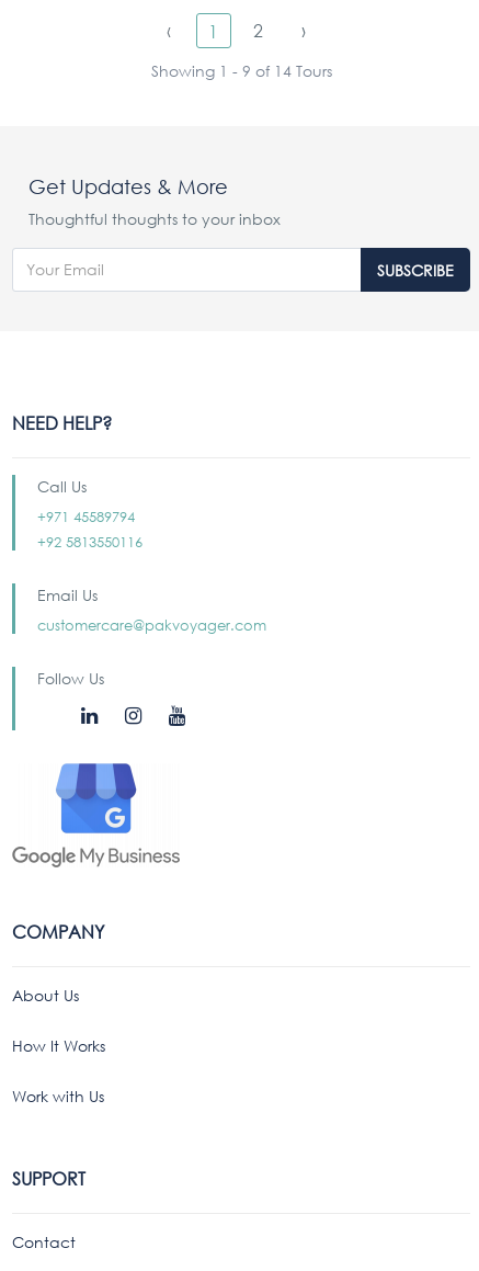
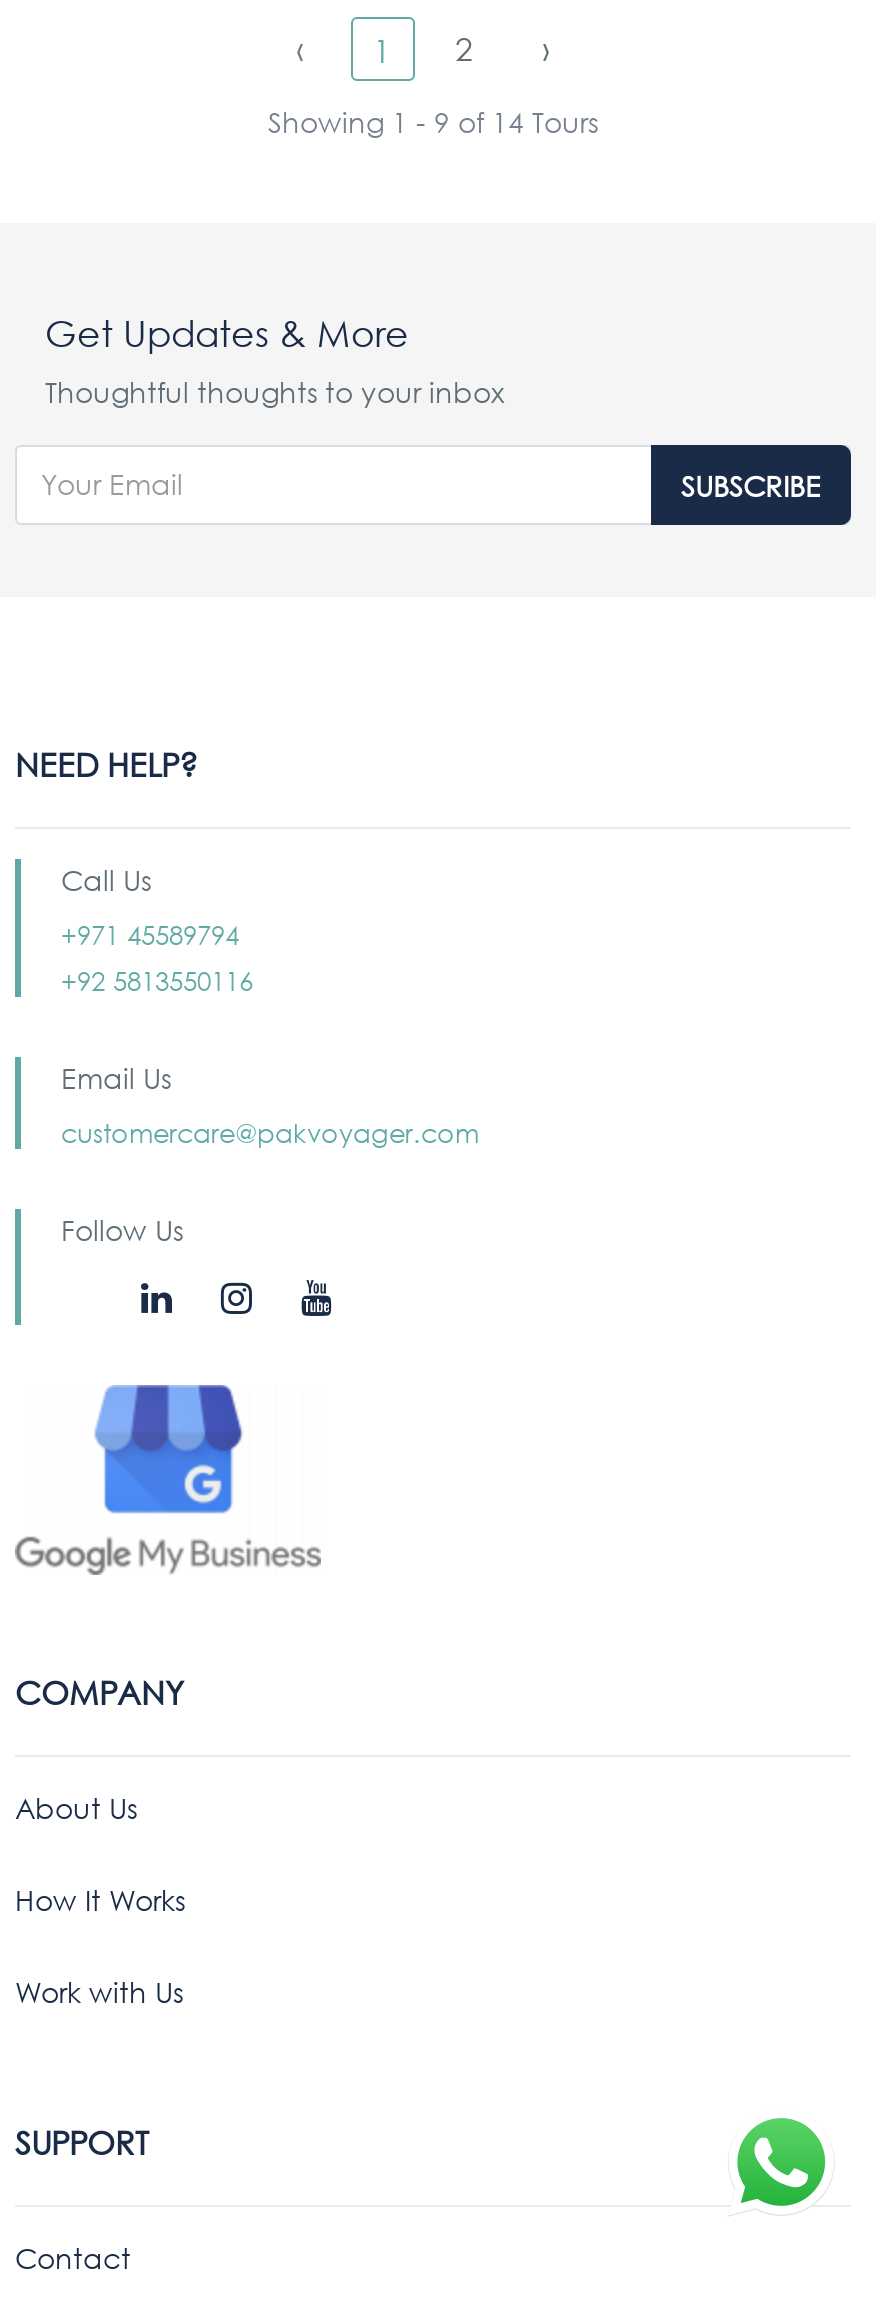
+ [image]
